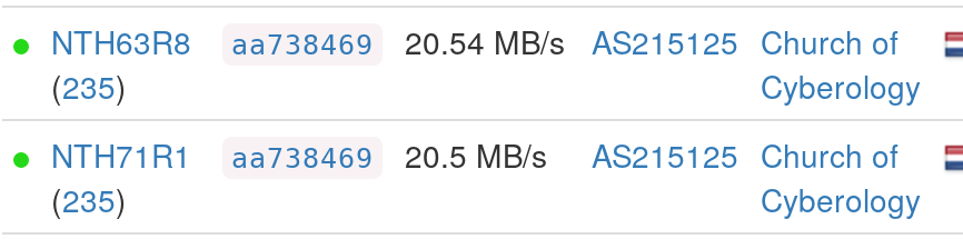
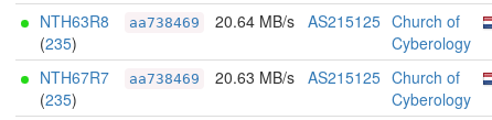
- 20.54 MB/s AS215125 Church of
+ 20.64 MB/s AS215125 Church of

- NTH71R1
+ NTH67R7

- 20.5 MB/s
- AS215125 Church of
+ 20.63 MB/s AS215125 Church of
